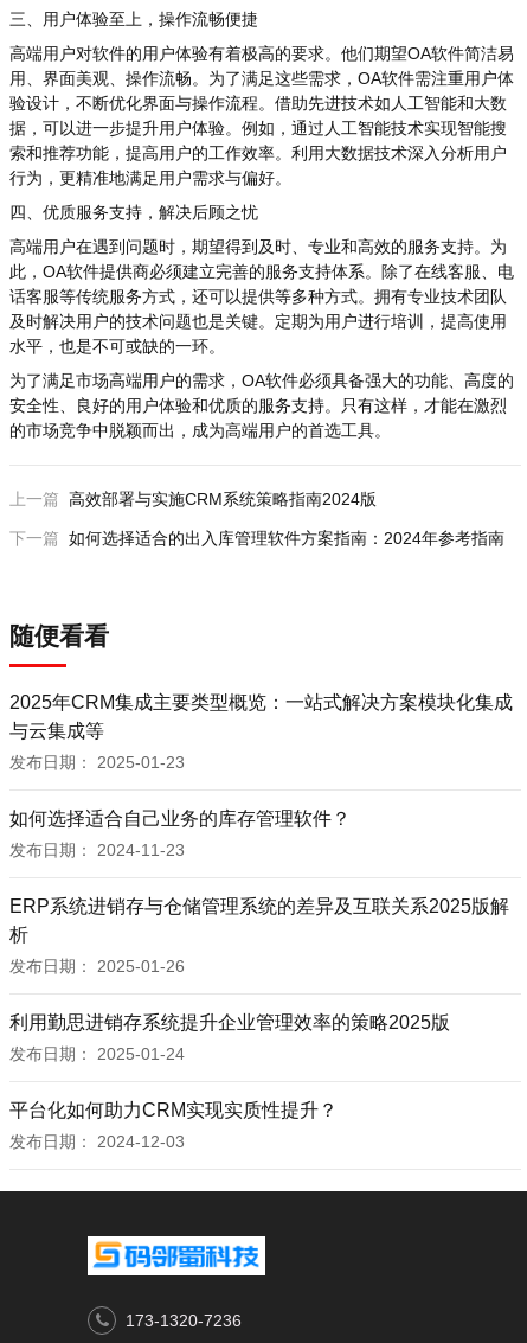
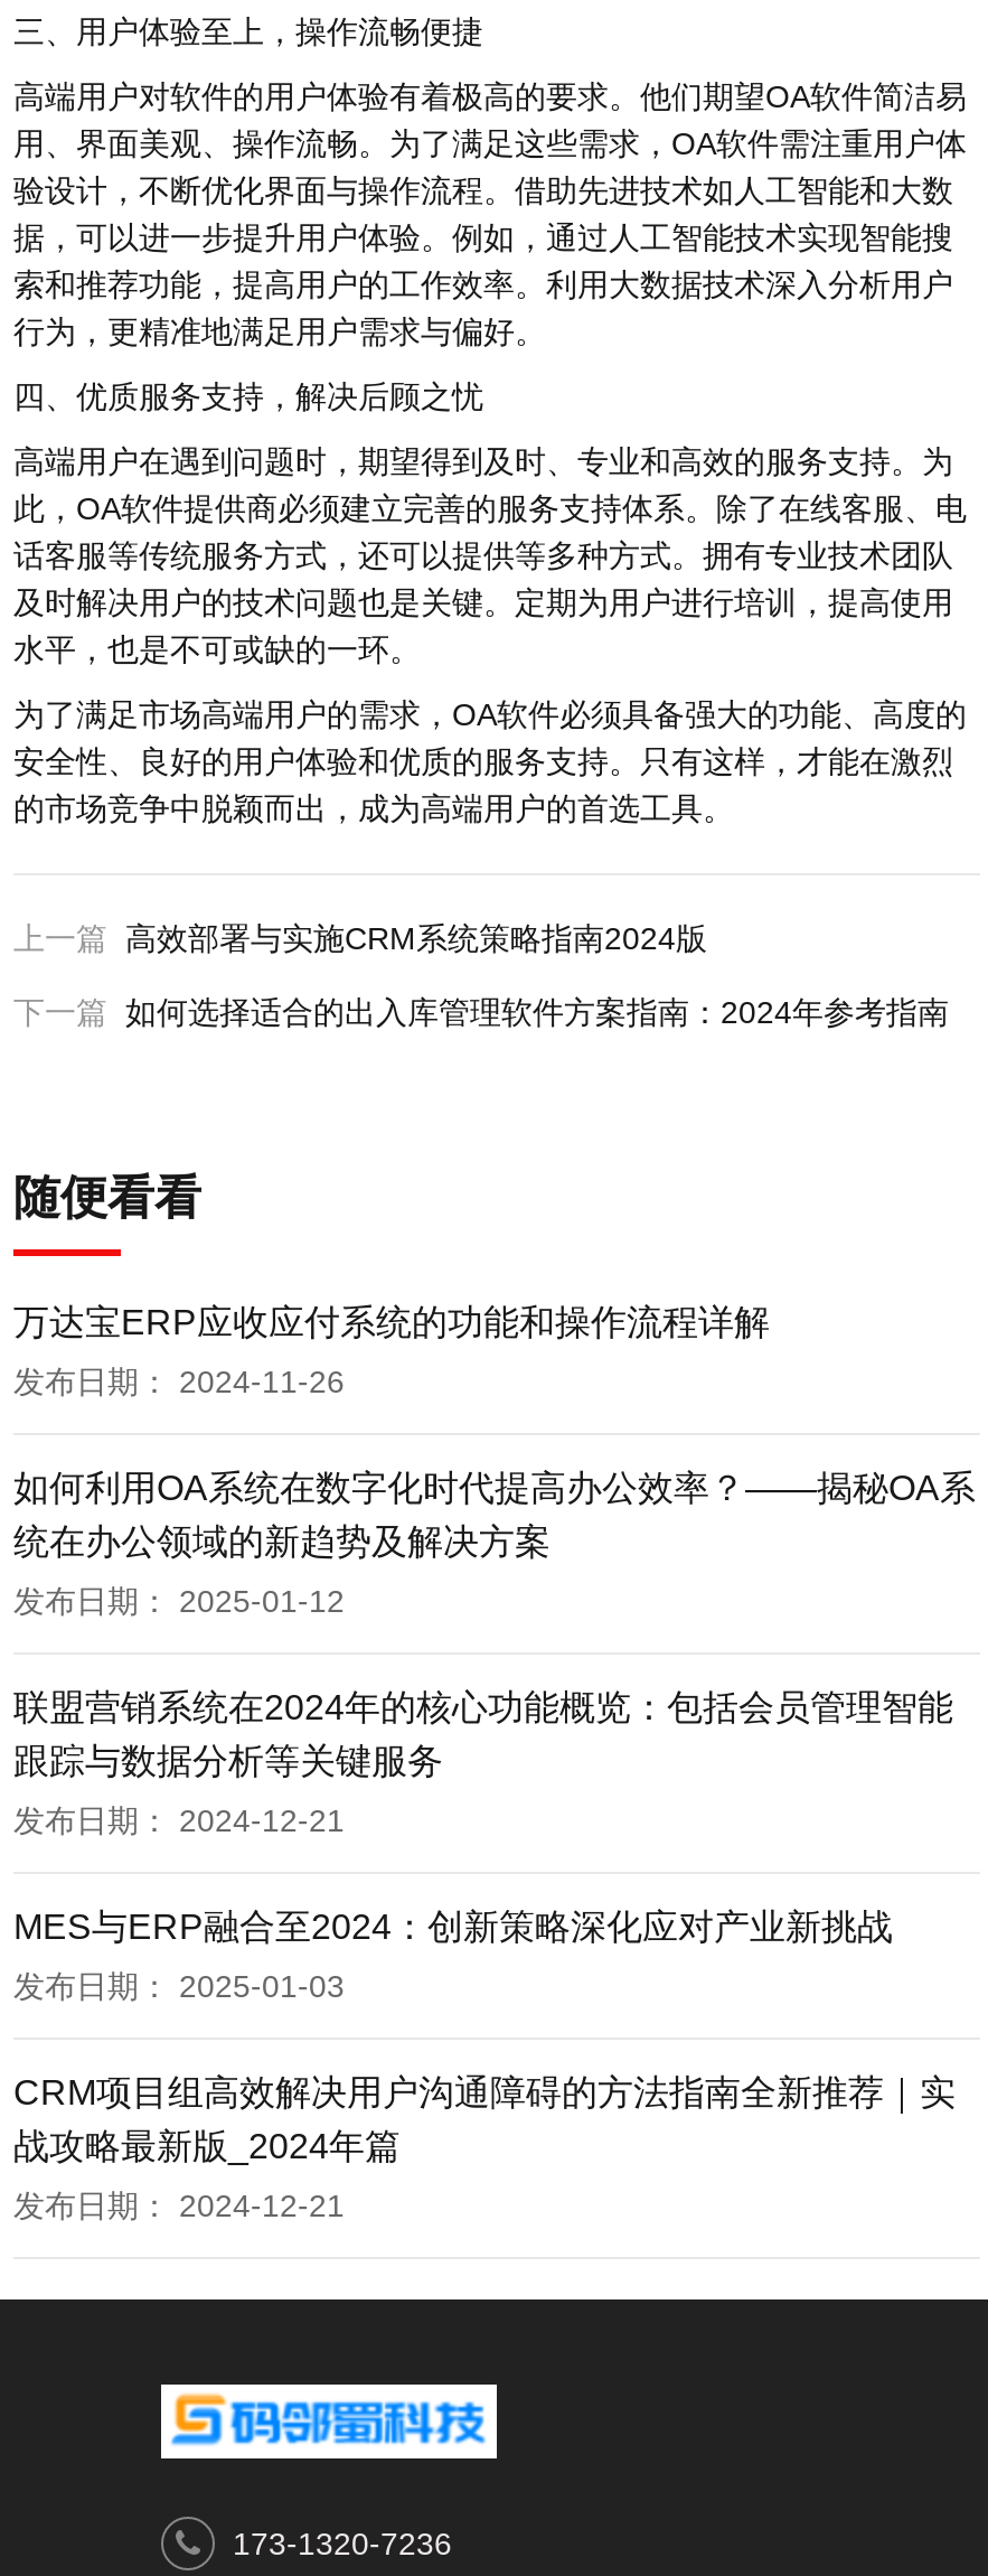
- 2025年CRM集成主要类型概览：一站式解决方案模块化集成
- 与云集成等
+ 万达宝ERP应收应付系统的功能和操作流程详解

- 发布日期： 2025-01-23
+ 发布日期： 2024-11-26

- 如何选择适合自己业务的库存管理软件？
+ 如何利用OA系统在数字化时代提高办公效率？——揭秘OA系
+ 统在办公领域的新趋势及解决方案

- 发布日期： 2024-11-23
+ 发布日期： 2025-01-12

- ERP系统进销存与仓储管理系统的差异及互联关系2025版解
- 析
+ 联盟营销系统在2024年的核心功能概览：包括会员管理智能
+ 跟踪与数据分析等关键服务

- 发布日期： 2025-01-26
+ 发布日期： 2024-12-21

- 利用勤思进销存系统提升企业管理效率的策略2025版
+ MES与ERP融合至2024：创新策略深化应对产业新挑战

- 发布日期： 2025-01-24
+ 发布日期： 2025-01-03

- 平台化如何助力CRM实现实质性提升？
+ CRM项目组高效解决用户沟通障碍的方法指南全新推荐｜实
+ 战攻略最新版_2024年篇

- 发布日期： 2024-12-03
+ 发布日期： 2024-12-21
